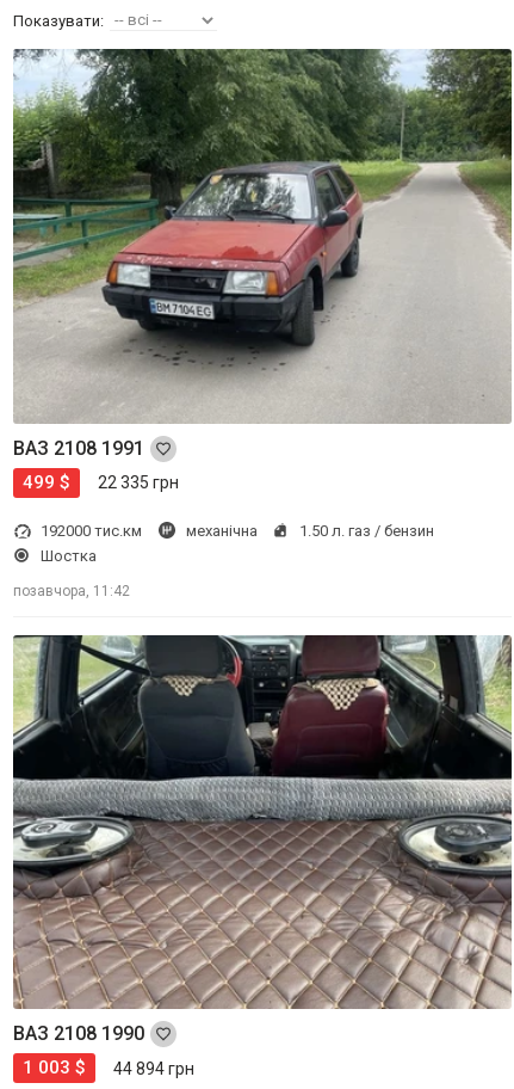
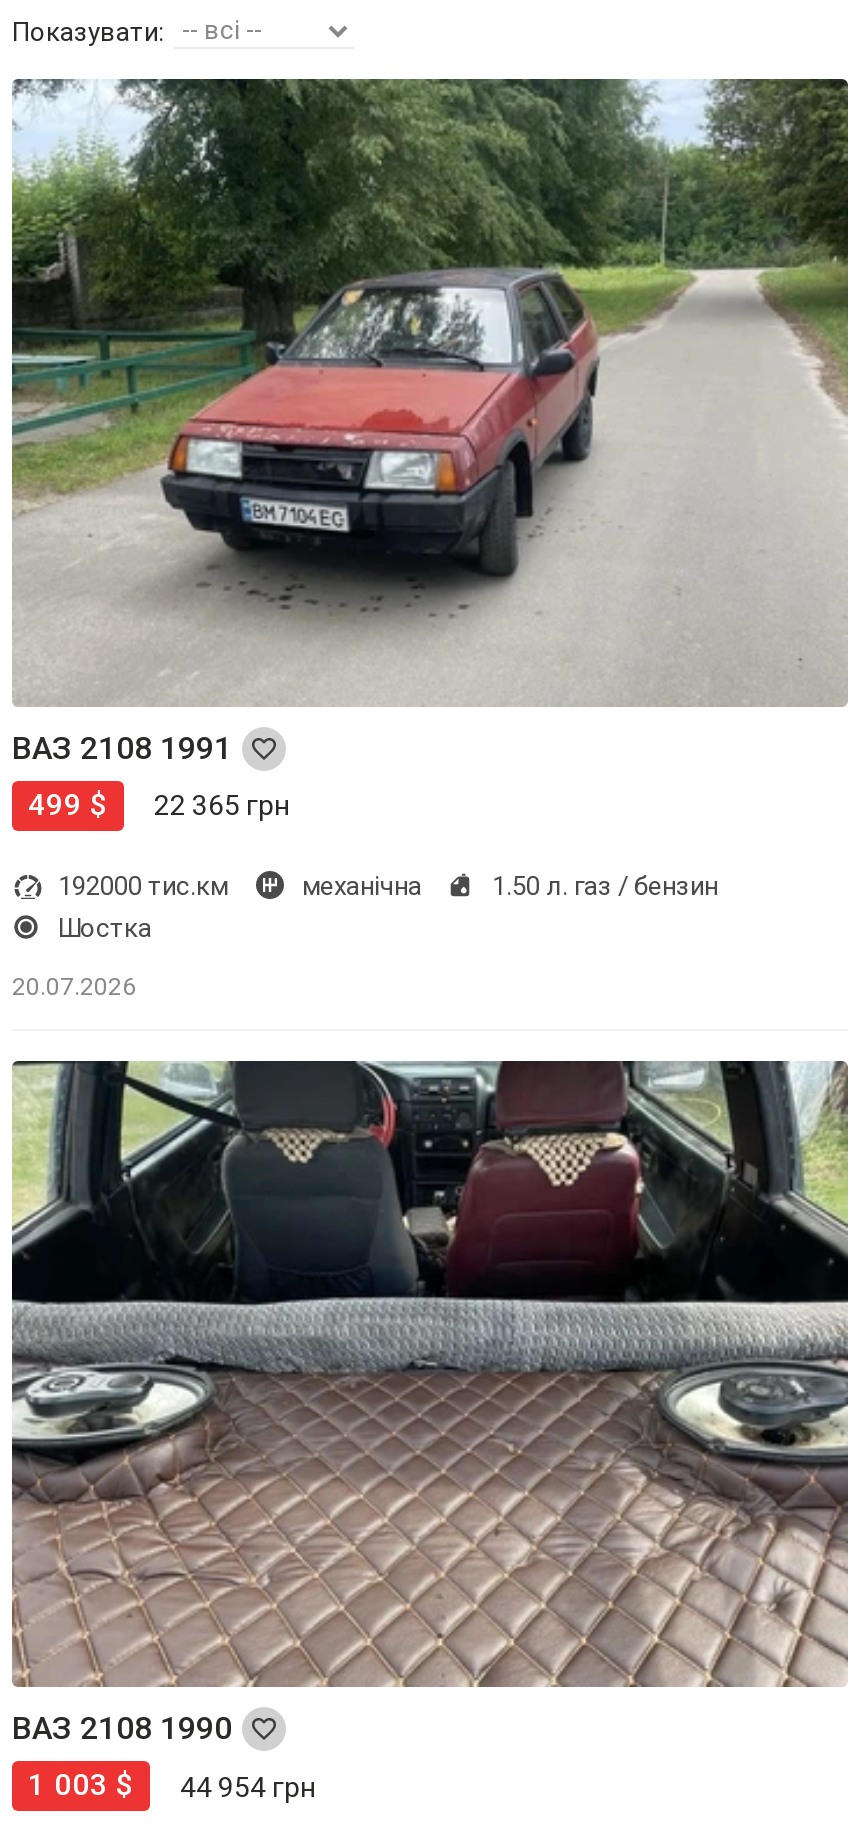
- 499 $ 22 335 грн
+ 499 $ 22 365 грн

- позавчора, 11:42
+ 20.07.2026

- 1 003 $ 44 894 грн
+ 1 003 $ 44 954 грн
